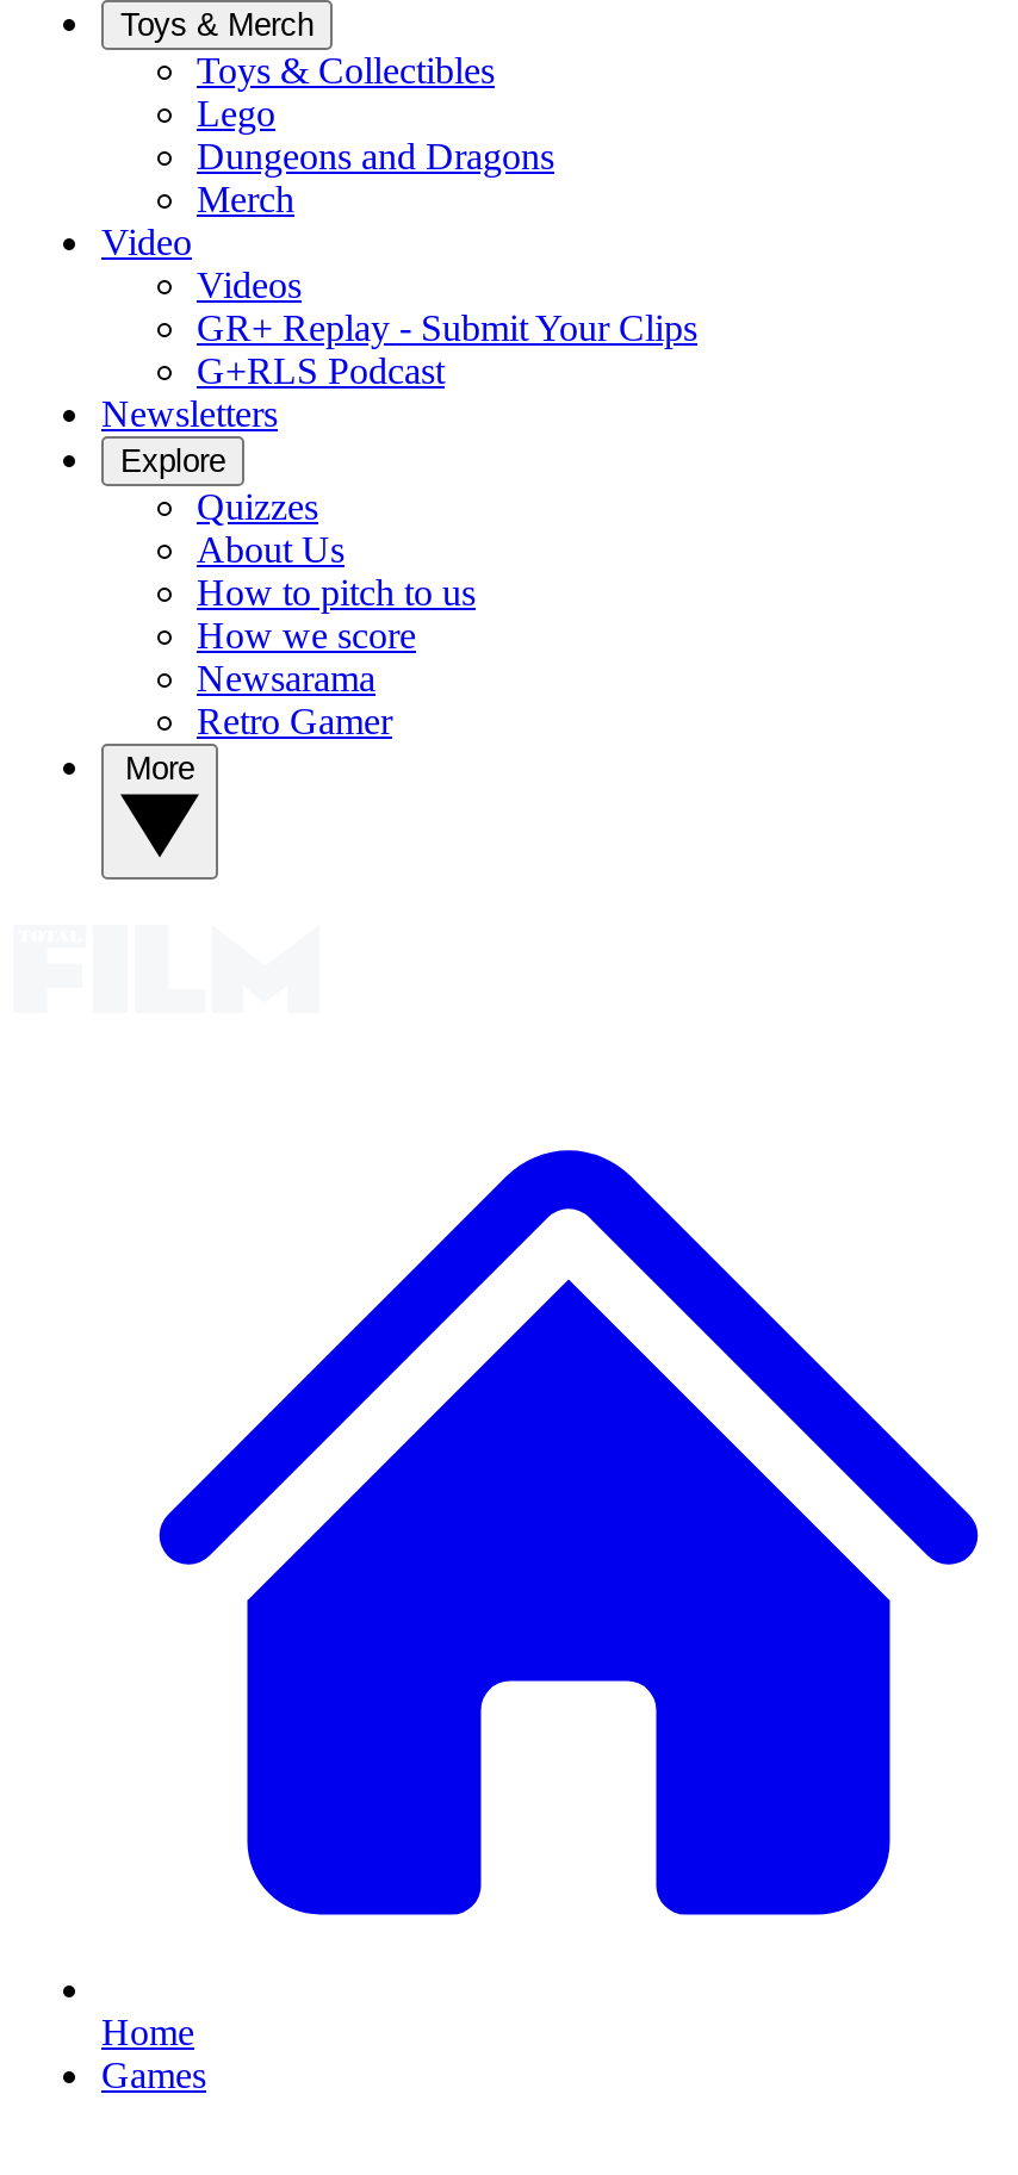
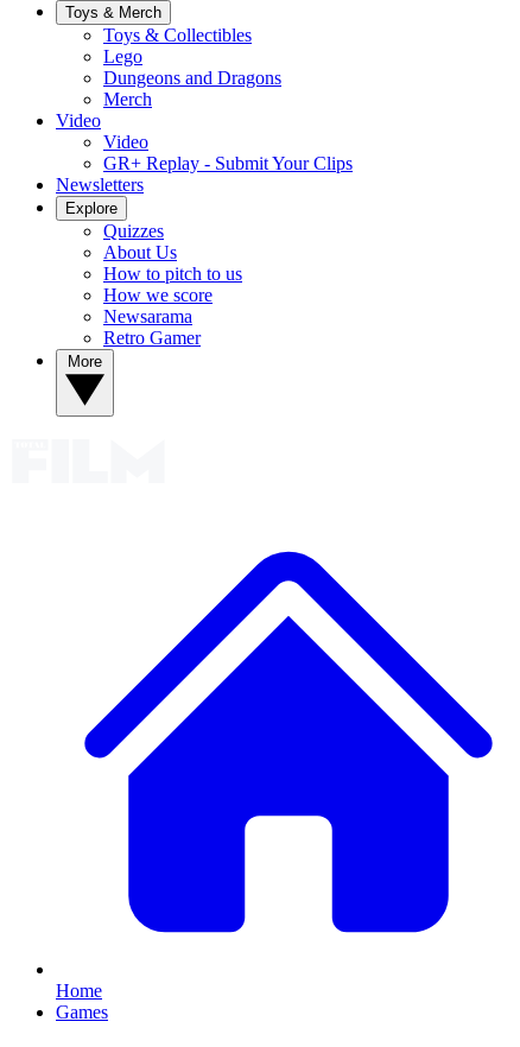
- Videos
+ Video

- G+RLS Podcast
